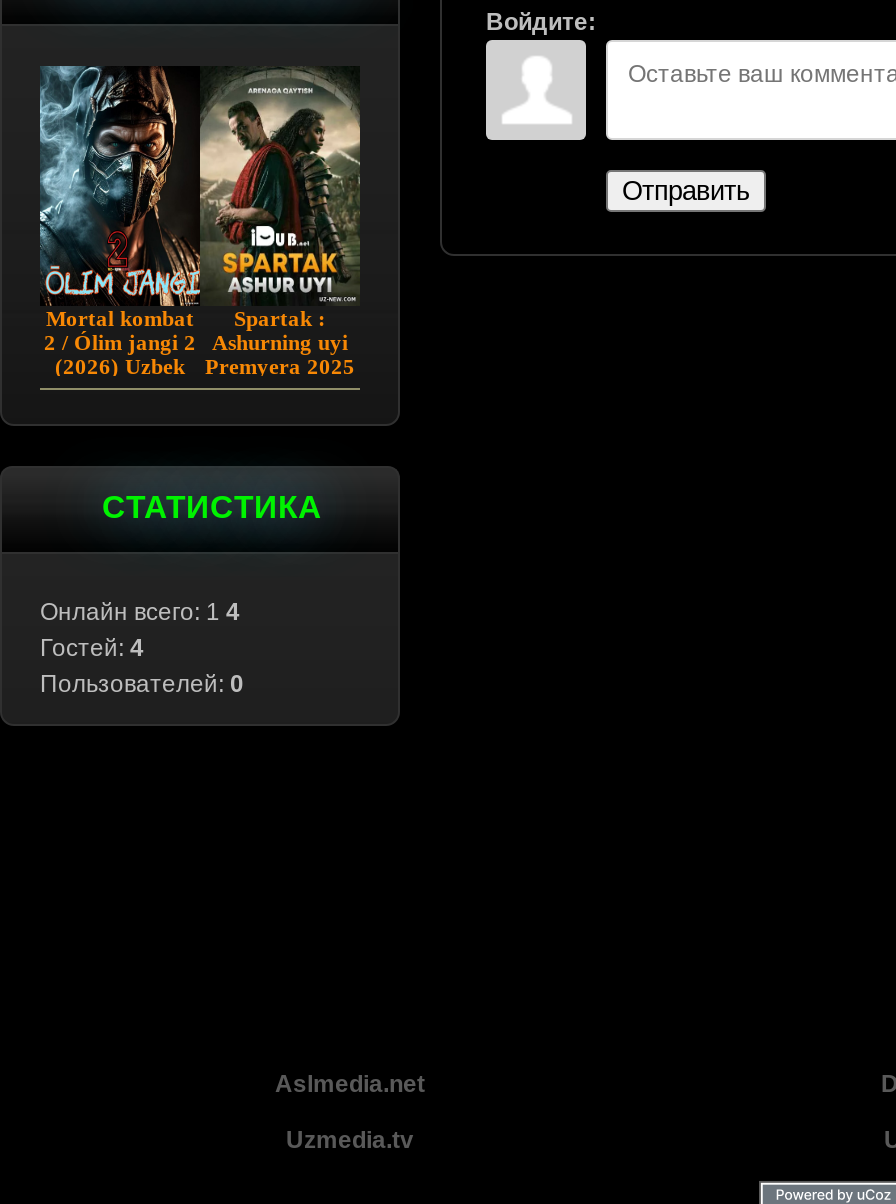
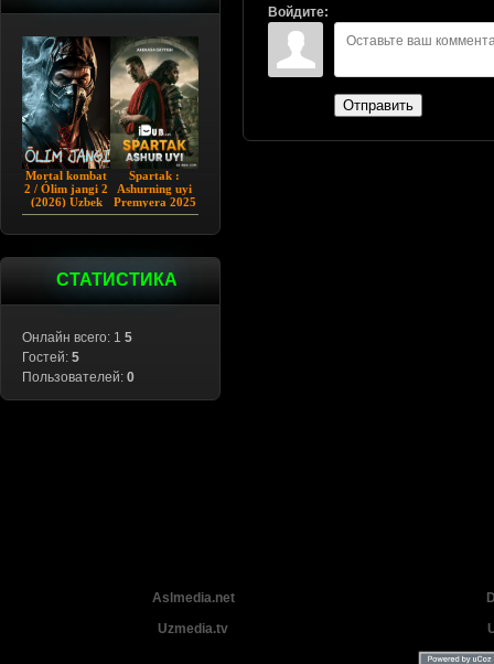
- Онлайн всего: 1 4
+ Онлайн всего: 1 5

- Гостей: 4
+ Гостей: 5
